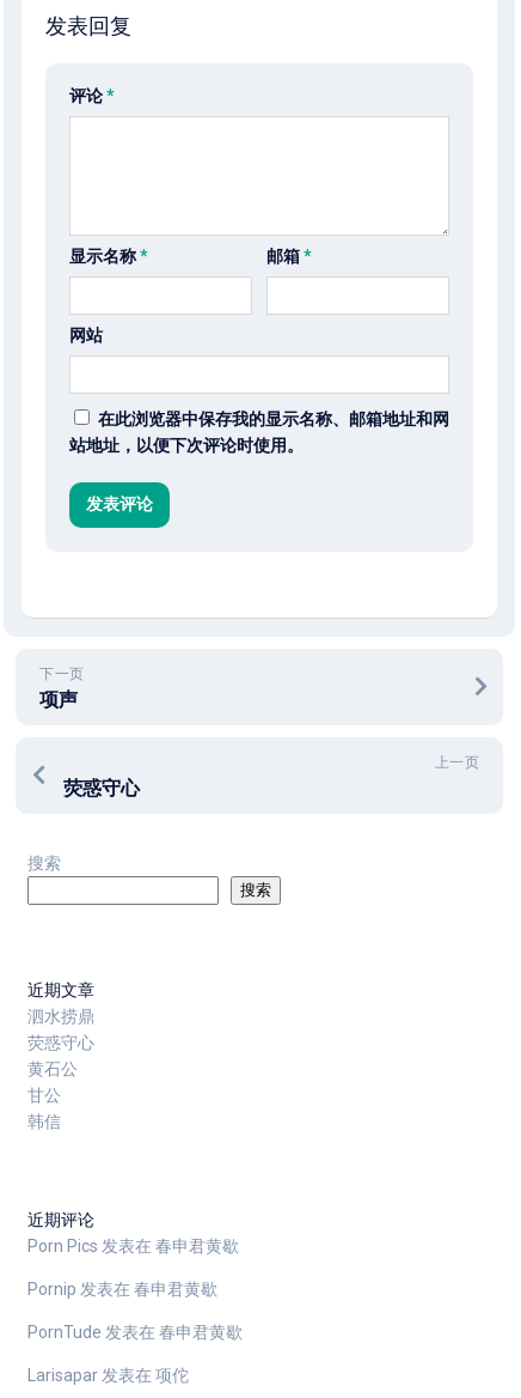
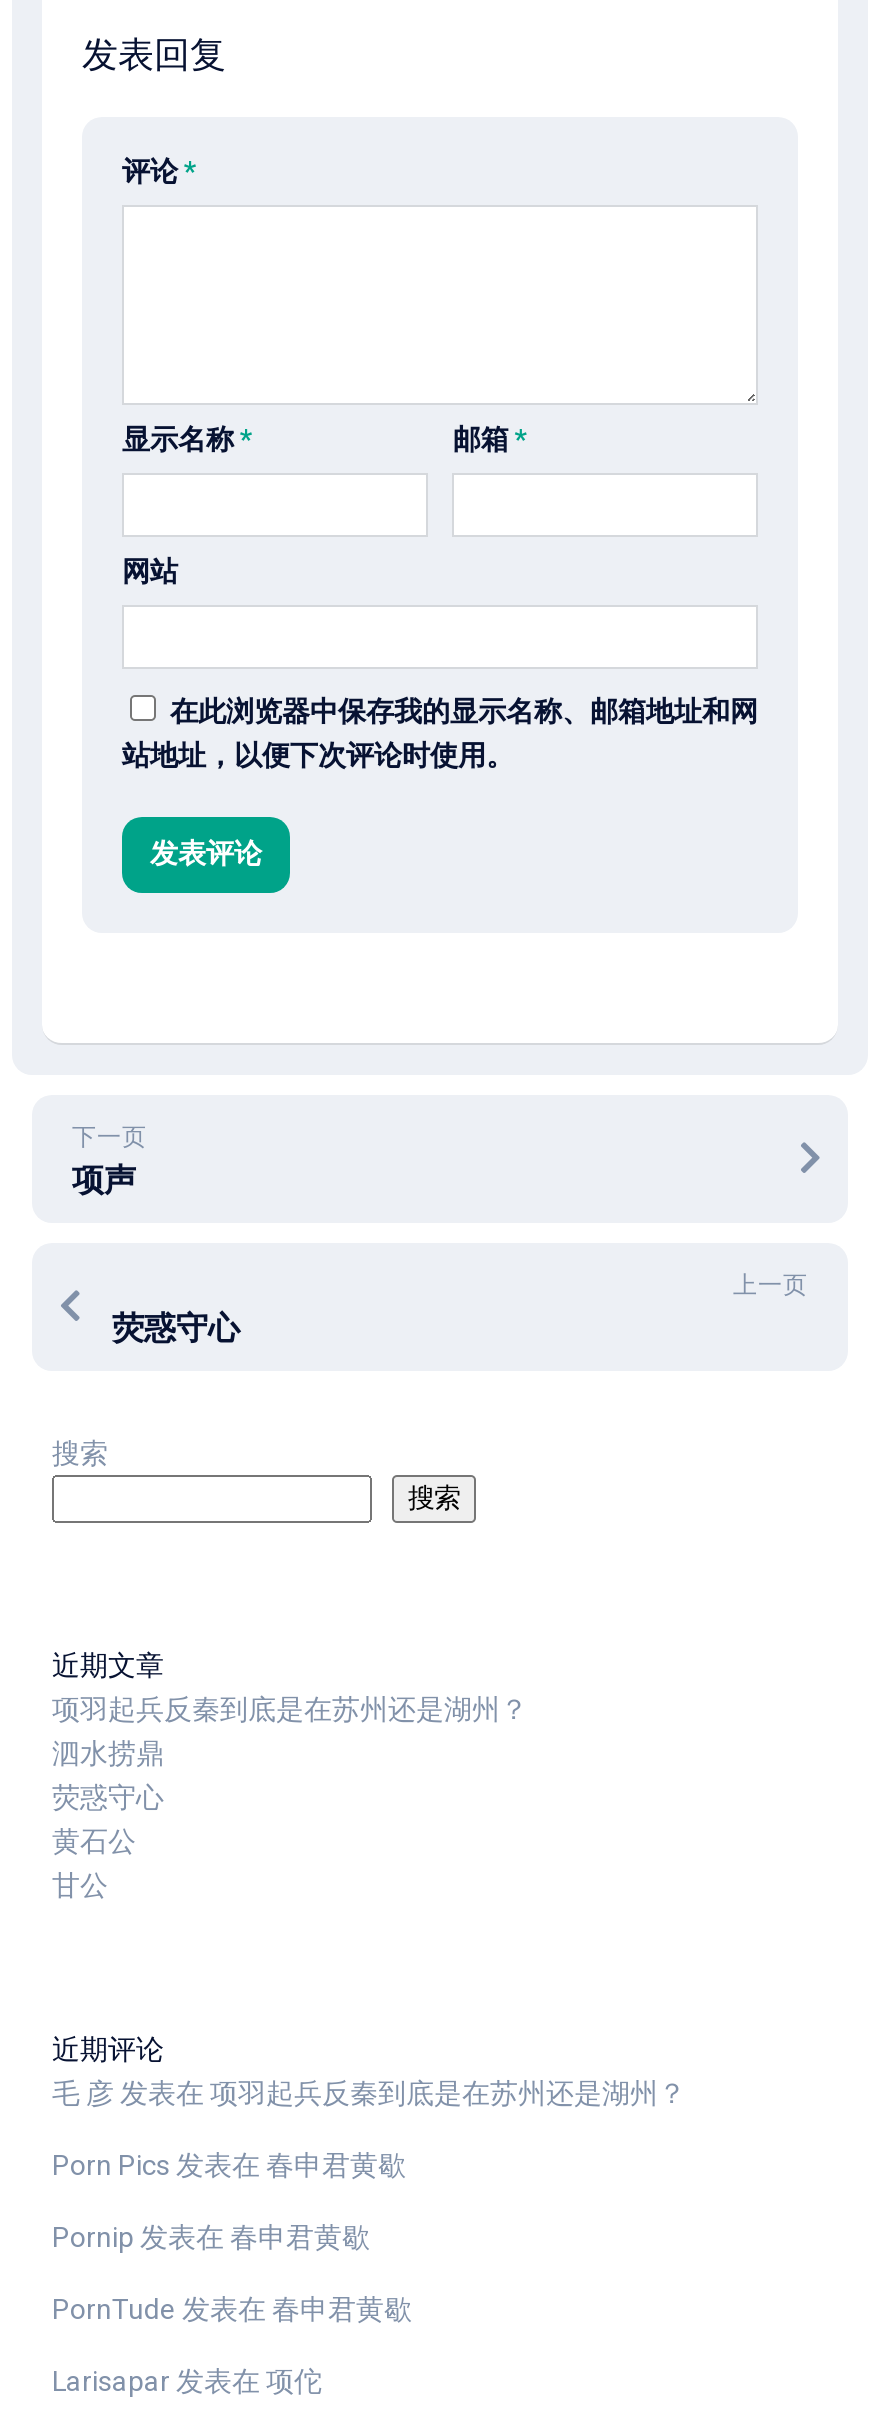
+ 项羽起兵反秦到底是在苏州还是湖州？

- 韩信

+ 毛 彦发表在项羽起兵反秦到底是在苏州还是湖州？
